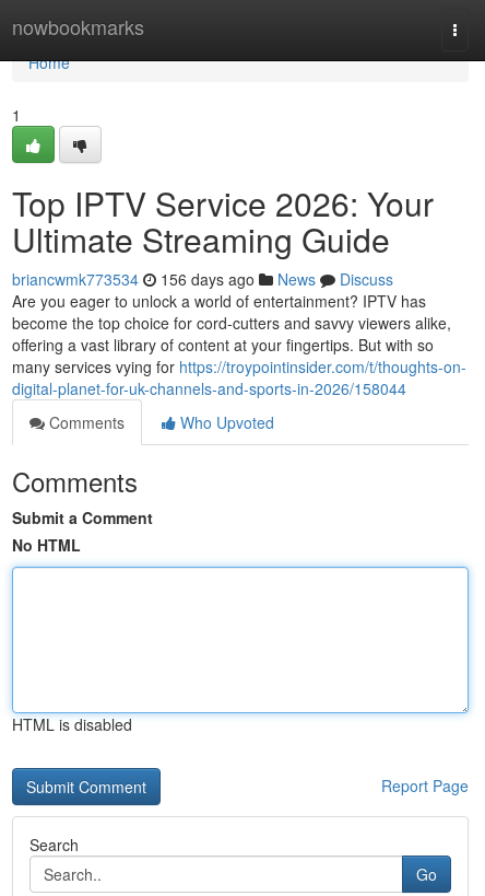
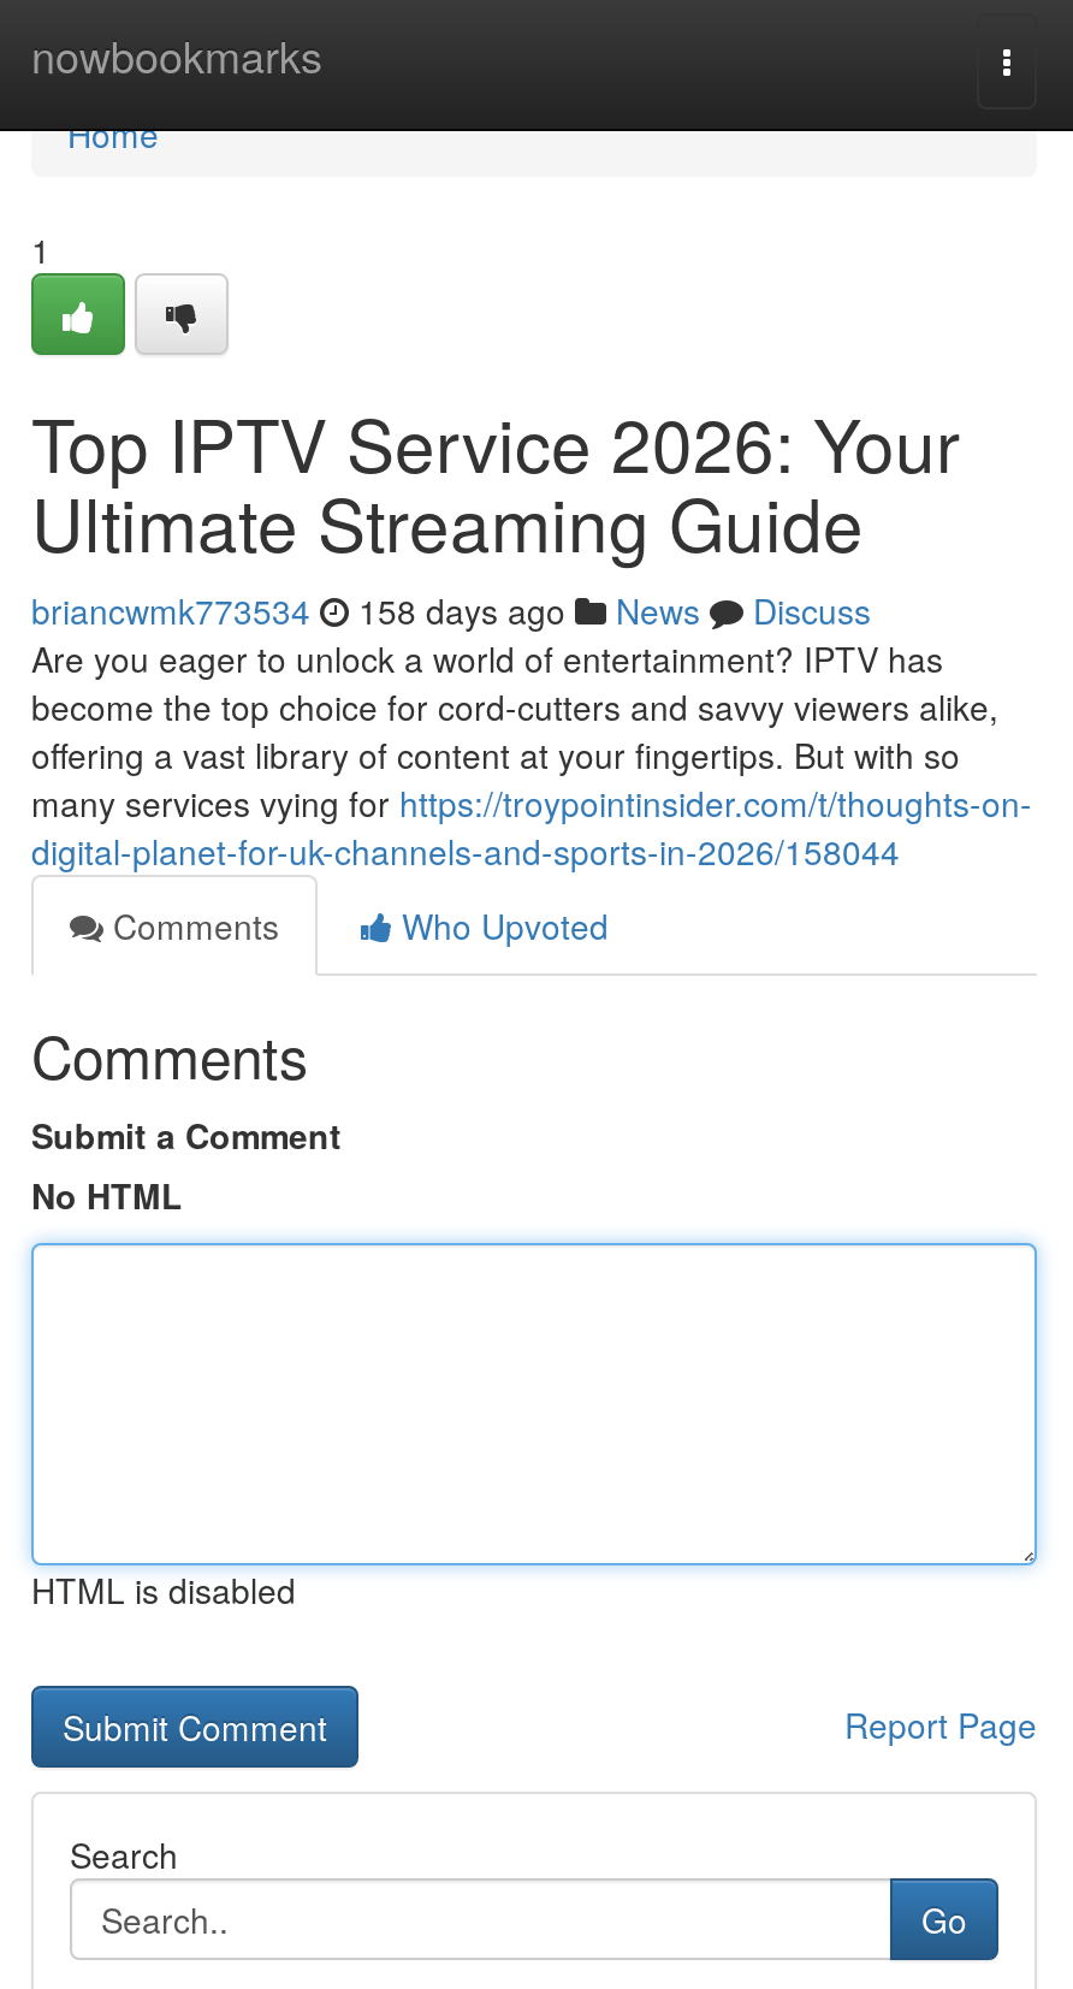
- briancwmk773534 156 days ago News Discuss
+ briancwmk773534 158 days ago News Discuss
